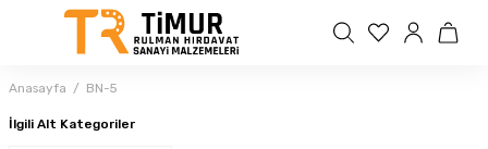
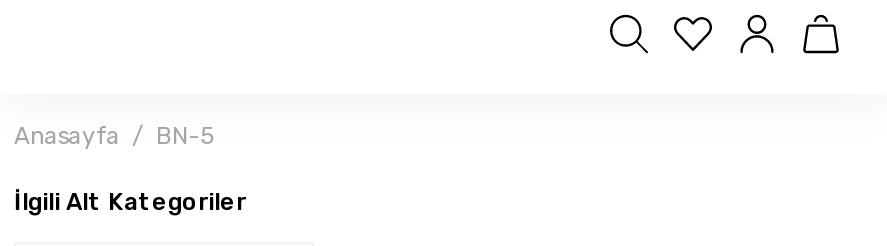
- [image]
